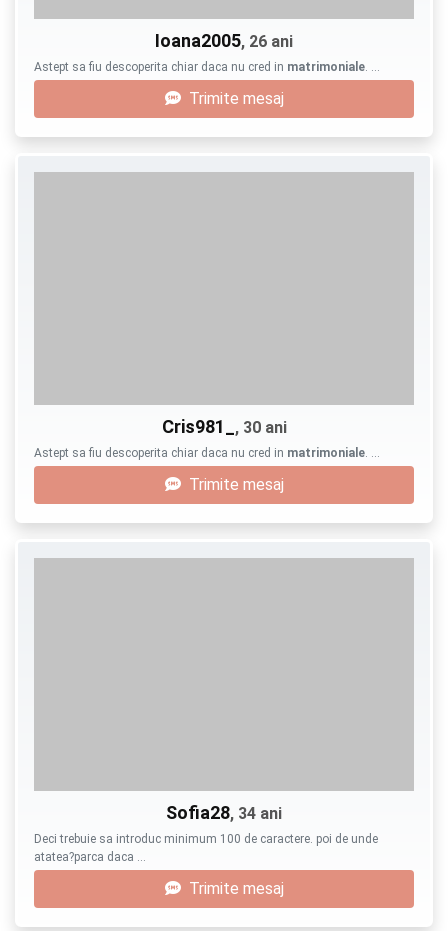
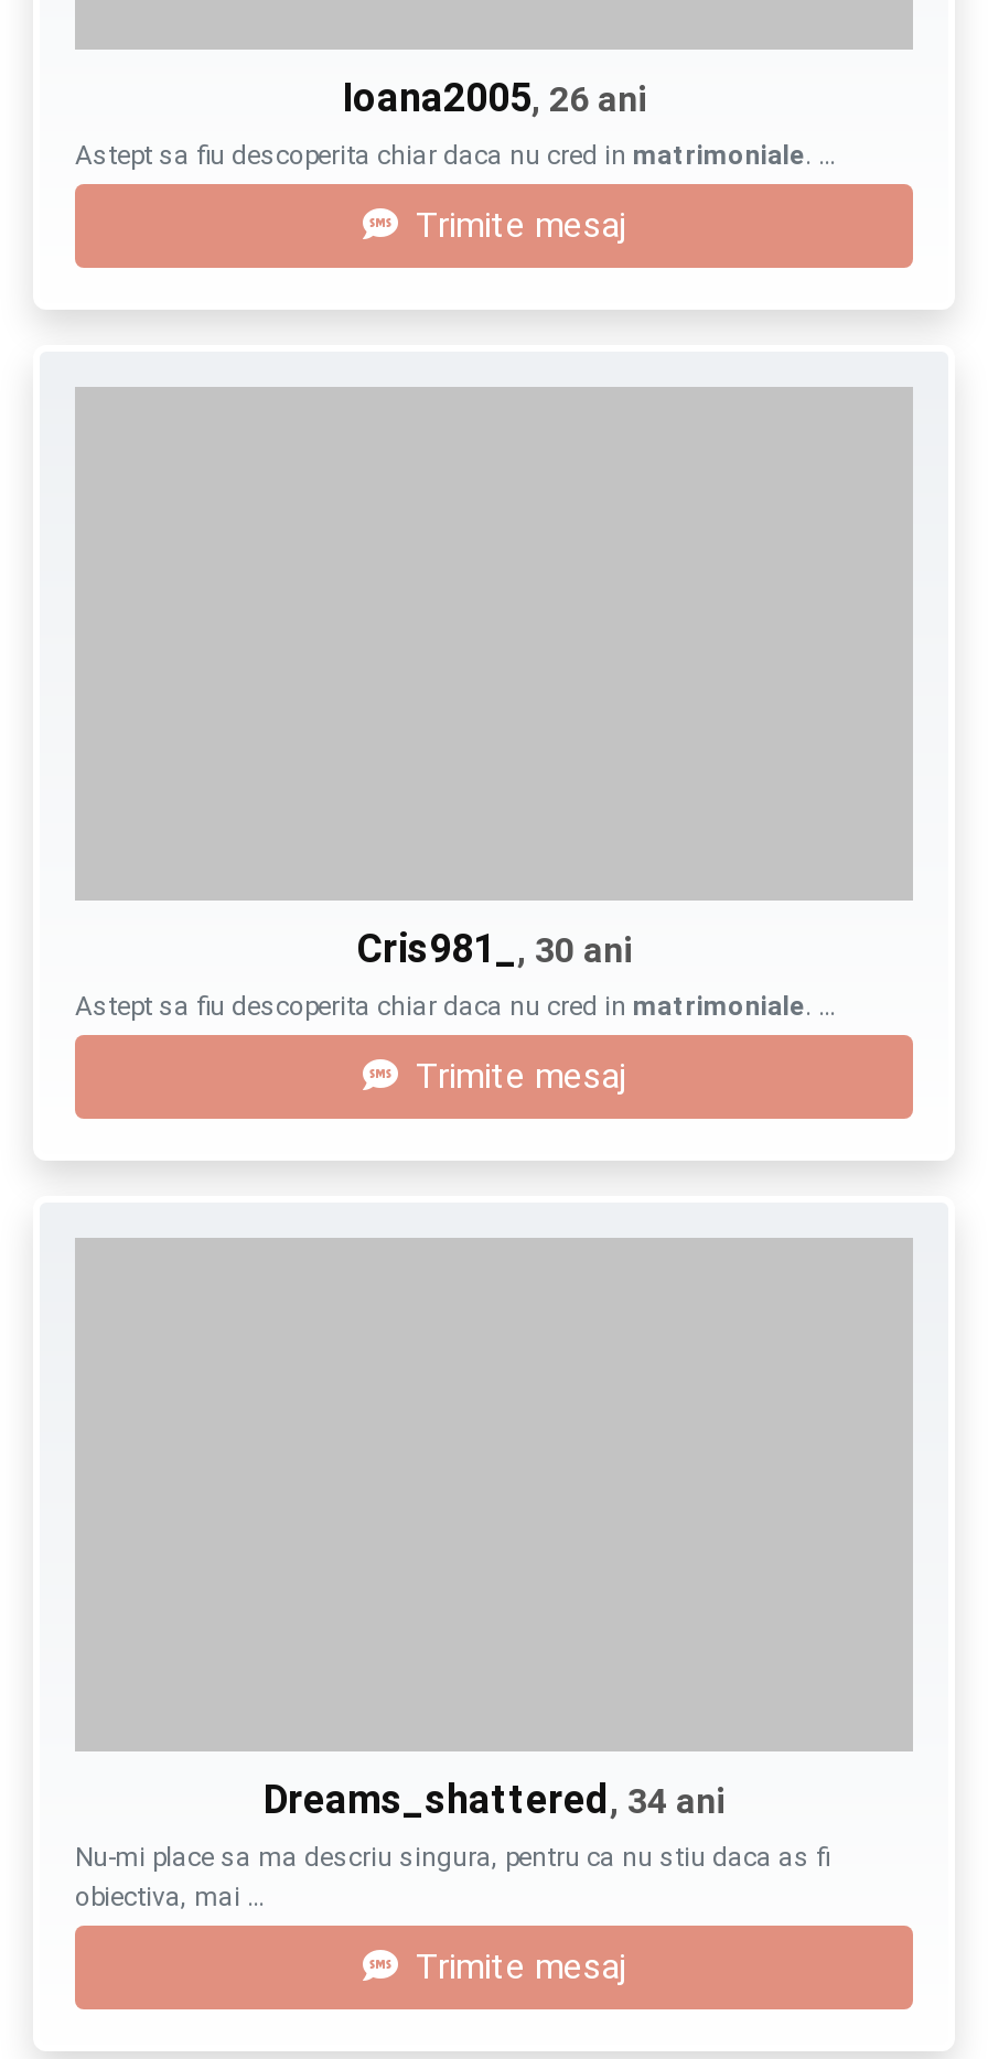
- Sofia28, 34 ani
- Deci trebuie sa introduc minimum 100 de caractere. poi de unde
- atatea?parca daca …
+ Dreams_shattered, 34 ani
+ Nu-mi place sa ma descriu singura, pentru ca nu stiu daca as fi
+ obiectiva, mai …
